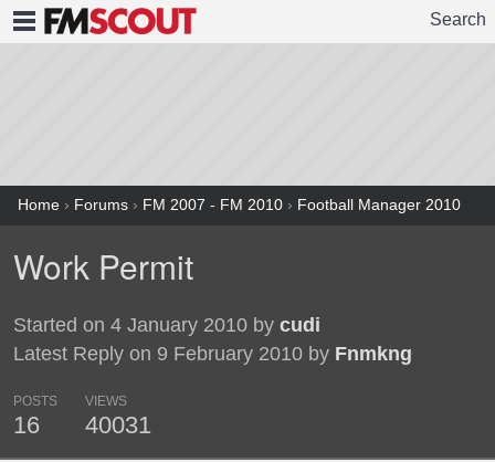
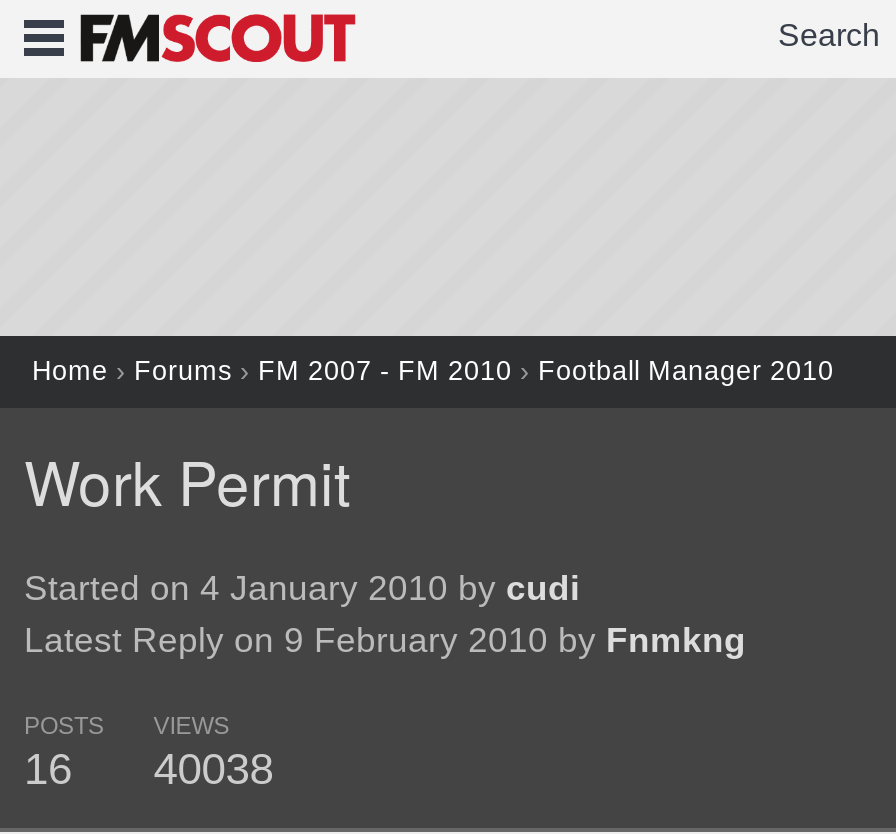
- 16 40031
+ 16 40038
